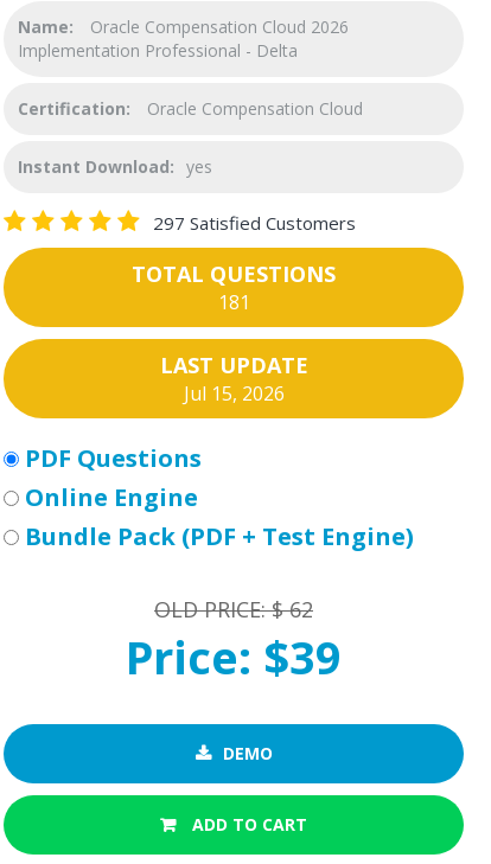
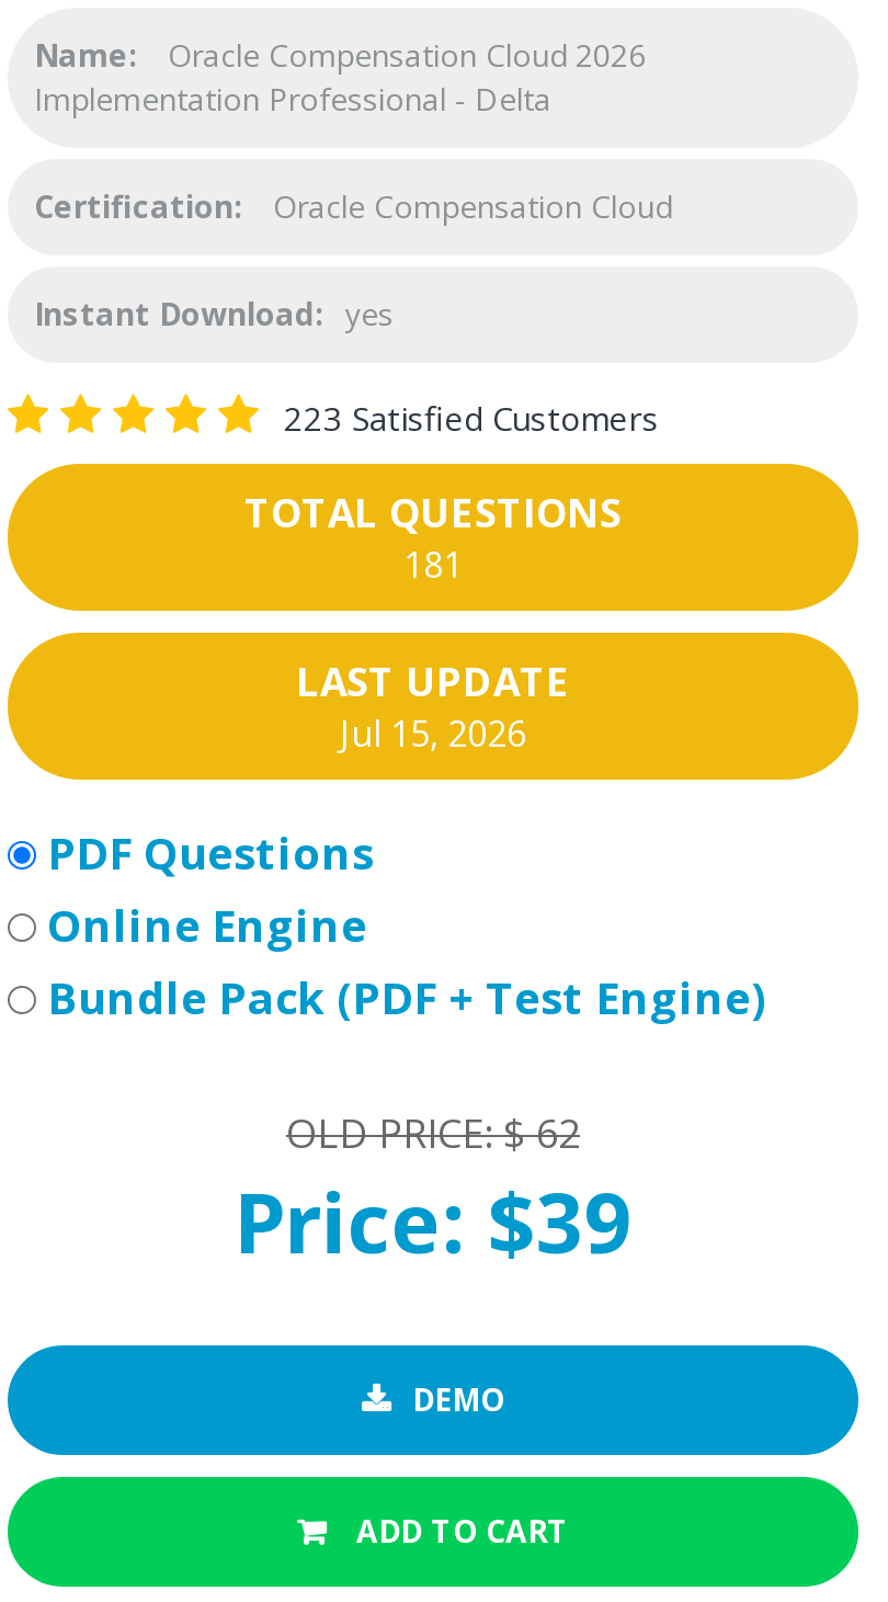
- 297 Satisfied Customers
+ 223 Satisfied Customers
